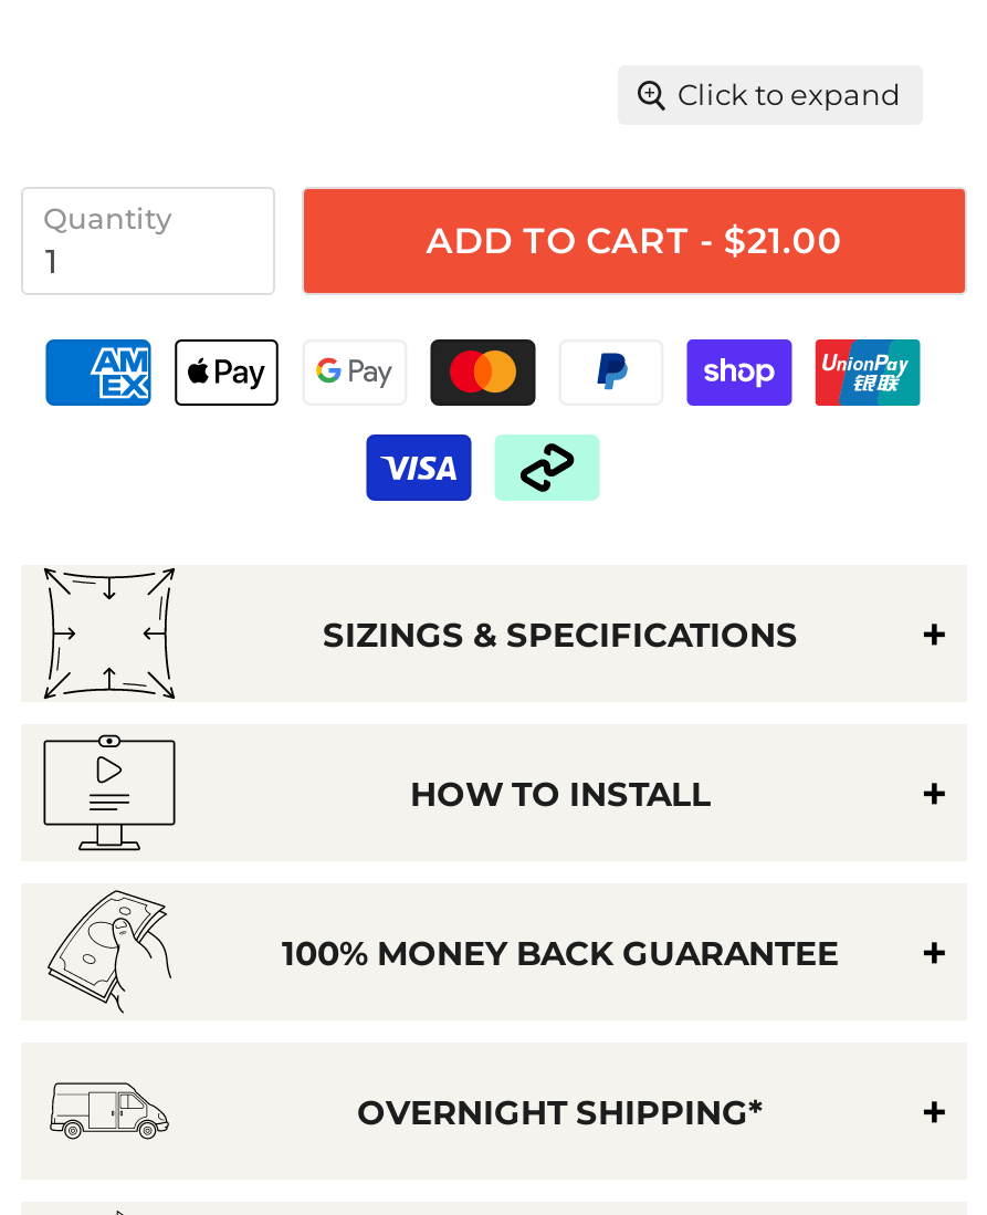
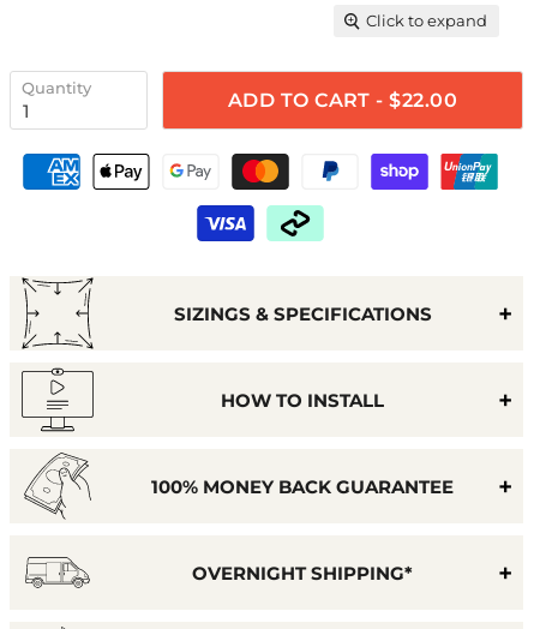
- ADD TO CART - $21.00
+ ADD TO CART - $22.00
